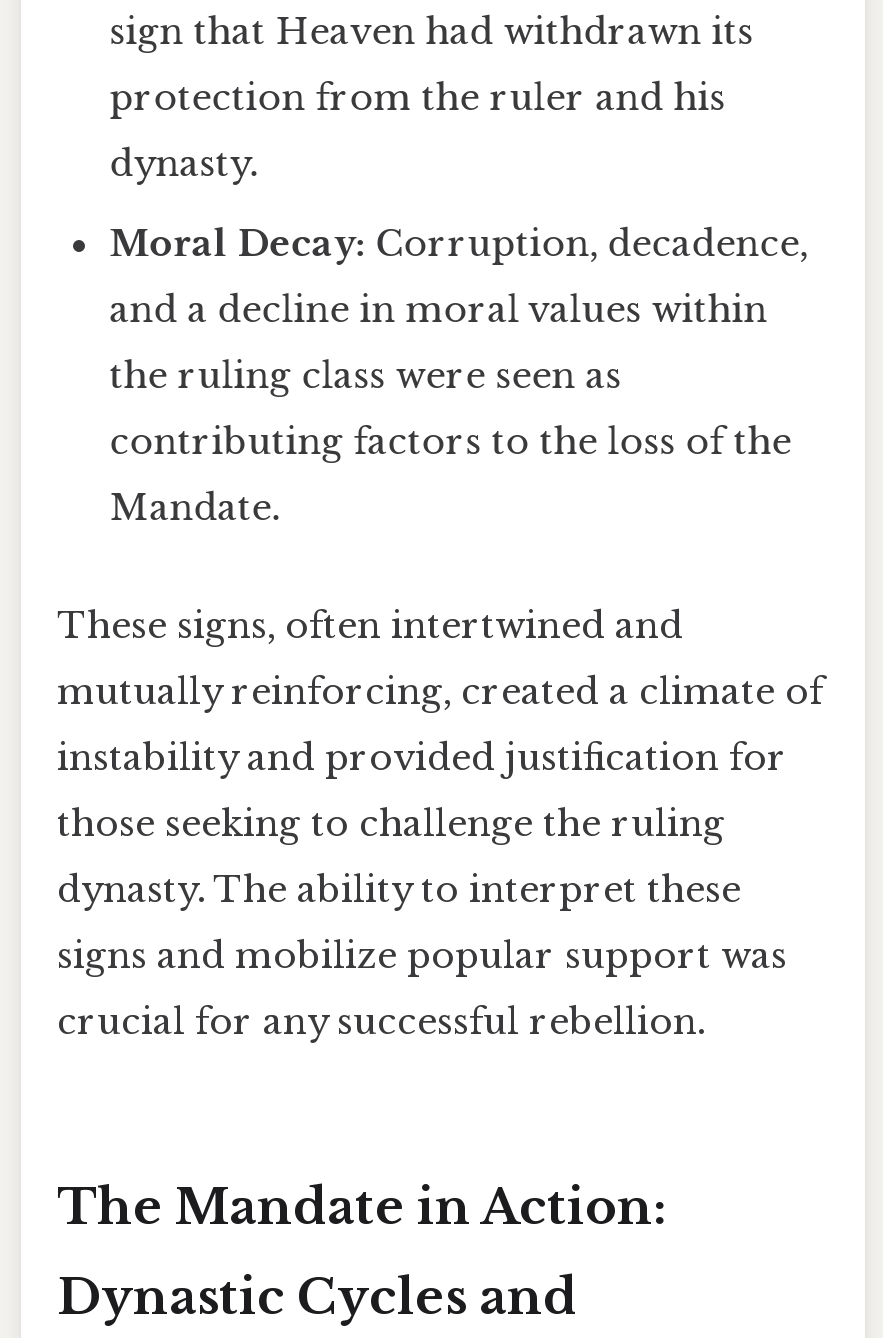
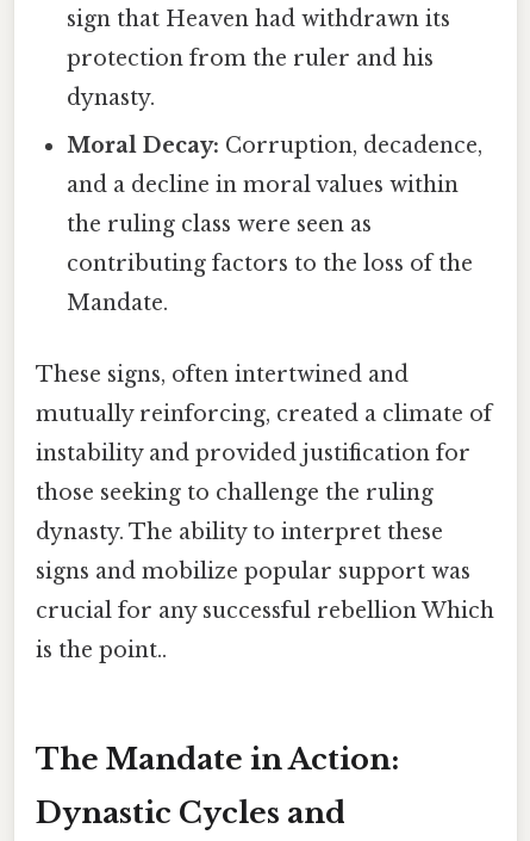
- crucial for any successful rebellion.
+ crucial for any successful rebellion Which
+ is the point..
